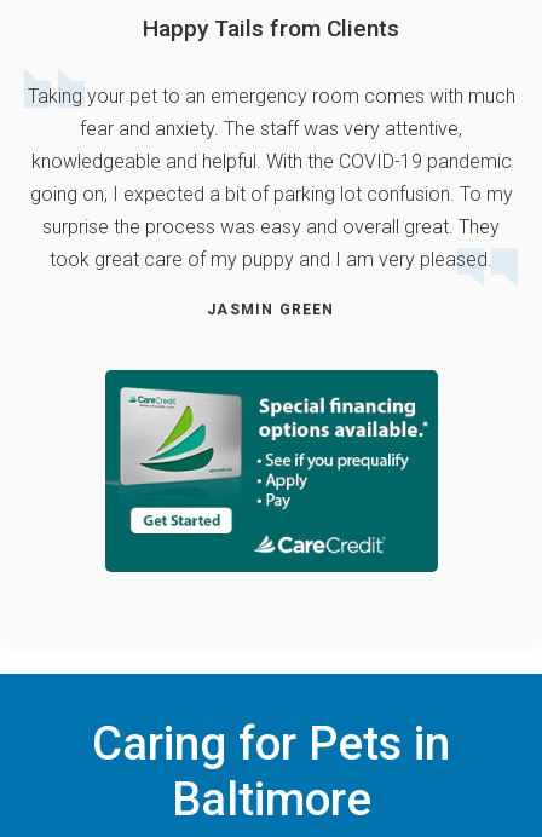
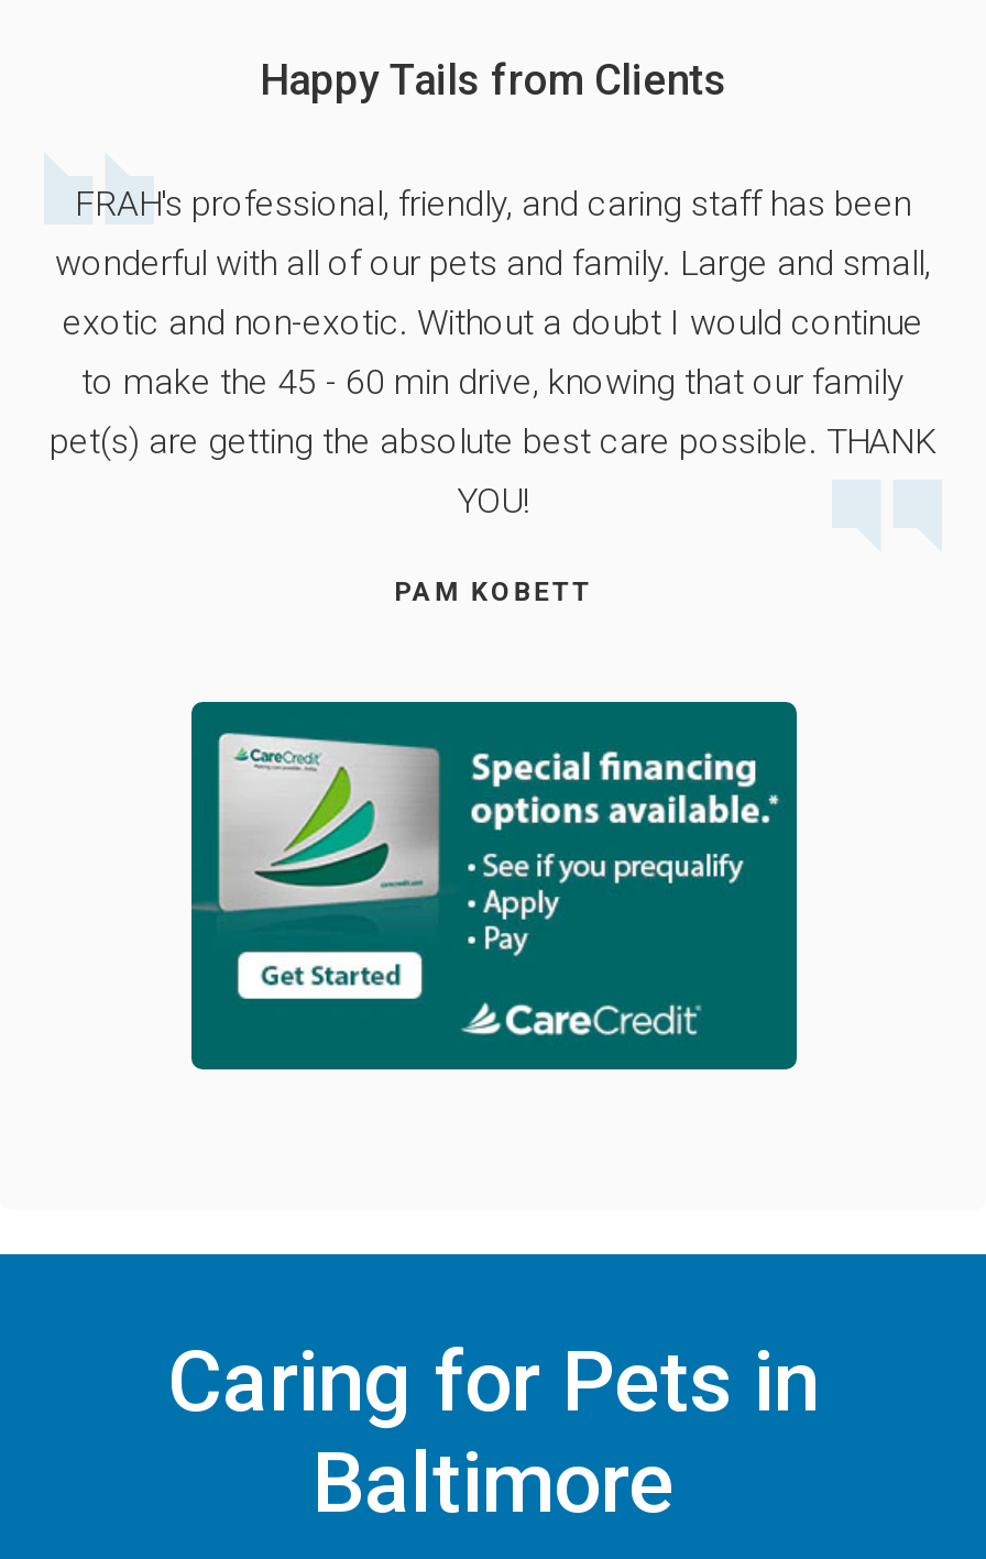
- Taking your pet to an emergency room comes with much
- fear and anxiety. The staff was very attentive,
- knowledgeable and helpful. With the COVID-19 pandemic
- going on, I expected a bit of parking lot confusion. To my
- surprise the process was easy and overall great. They
- took great care of my puppy and I am very pleased.
+ FRAH's professional, friendly, and caring staff has been
+ wonderful with all of our pets and family. Large and small,
+ exotic and non-exotic. Without a doubt I would continue
+ to make the 45 - 60 min drive, knowing that our family
+ pet(s) are getting the absolute best care possible. THANK
+ YOU!

- JASMIN GREEN
+ PAM KOBETT
